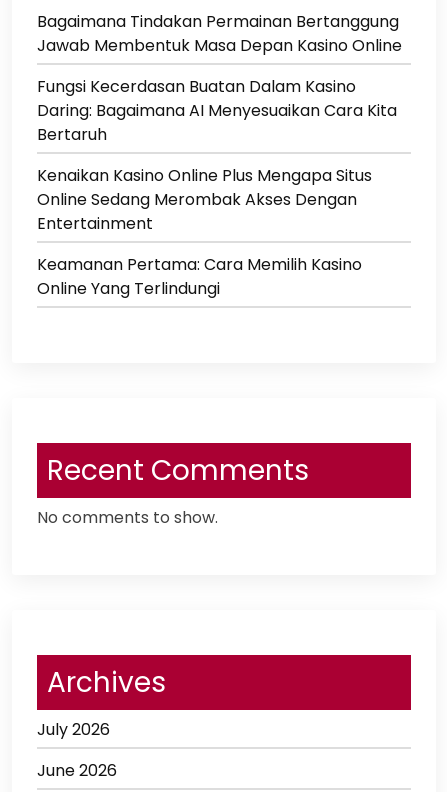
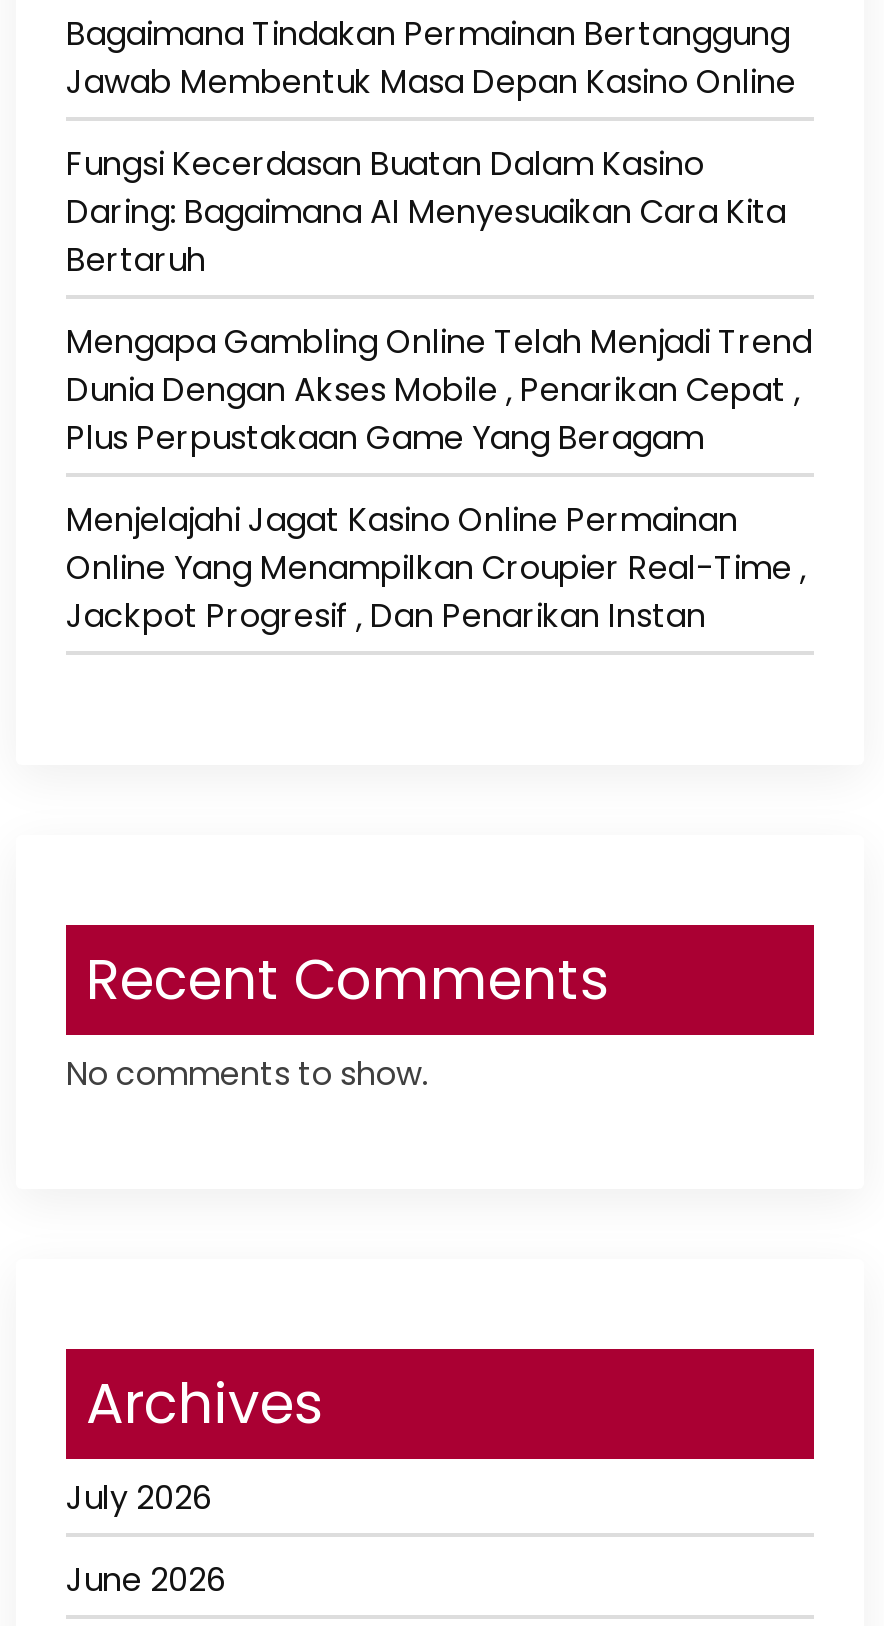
- Kenaikan Kasino Online Plus Mengapa Situs
- Online Sedang Merombak Akses Dengan
- Entertainment
+ Mengapa Gambling Online Telah Menjadi Trend
+ Dunia Dengan Akses Mobile , Penarikan Cepat ,
+ Plus Perpustakaan Game Yang Beragam

- Keamanan Pertama: Cara Memilih Kasino
- Online Yang Terlindungi
+ Menjelajahi Jagat Kasino Online Permainan
+ Online Yang Menampilkan Croupier Real-Time ,
+ Jackpot Progresif , Dan Penarikan Instan
